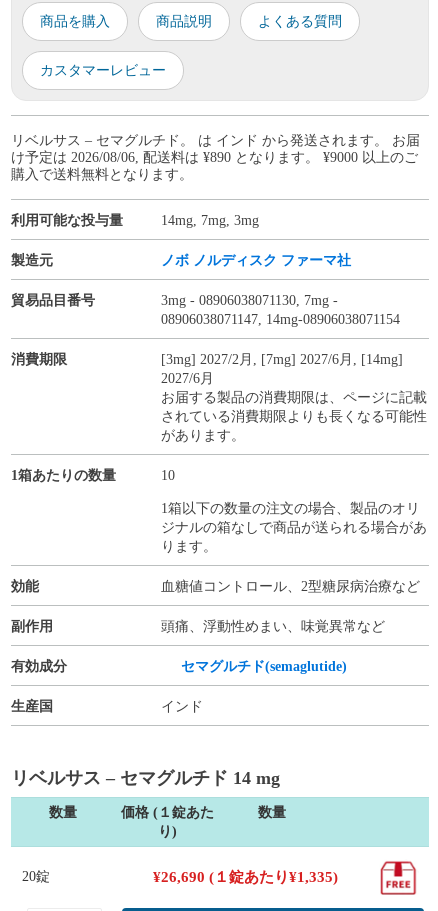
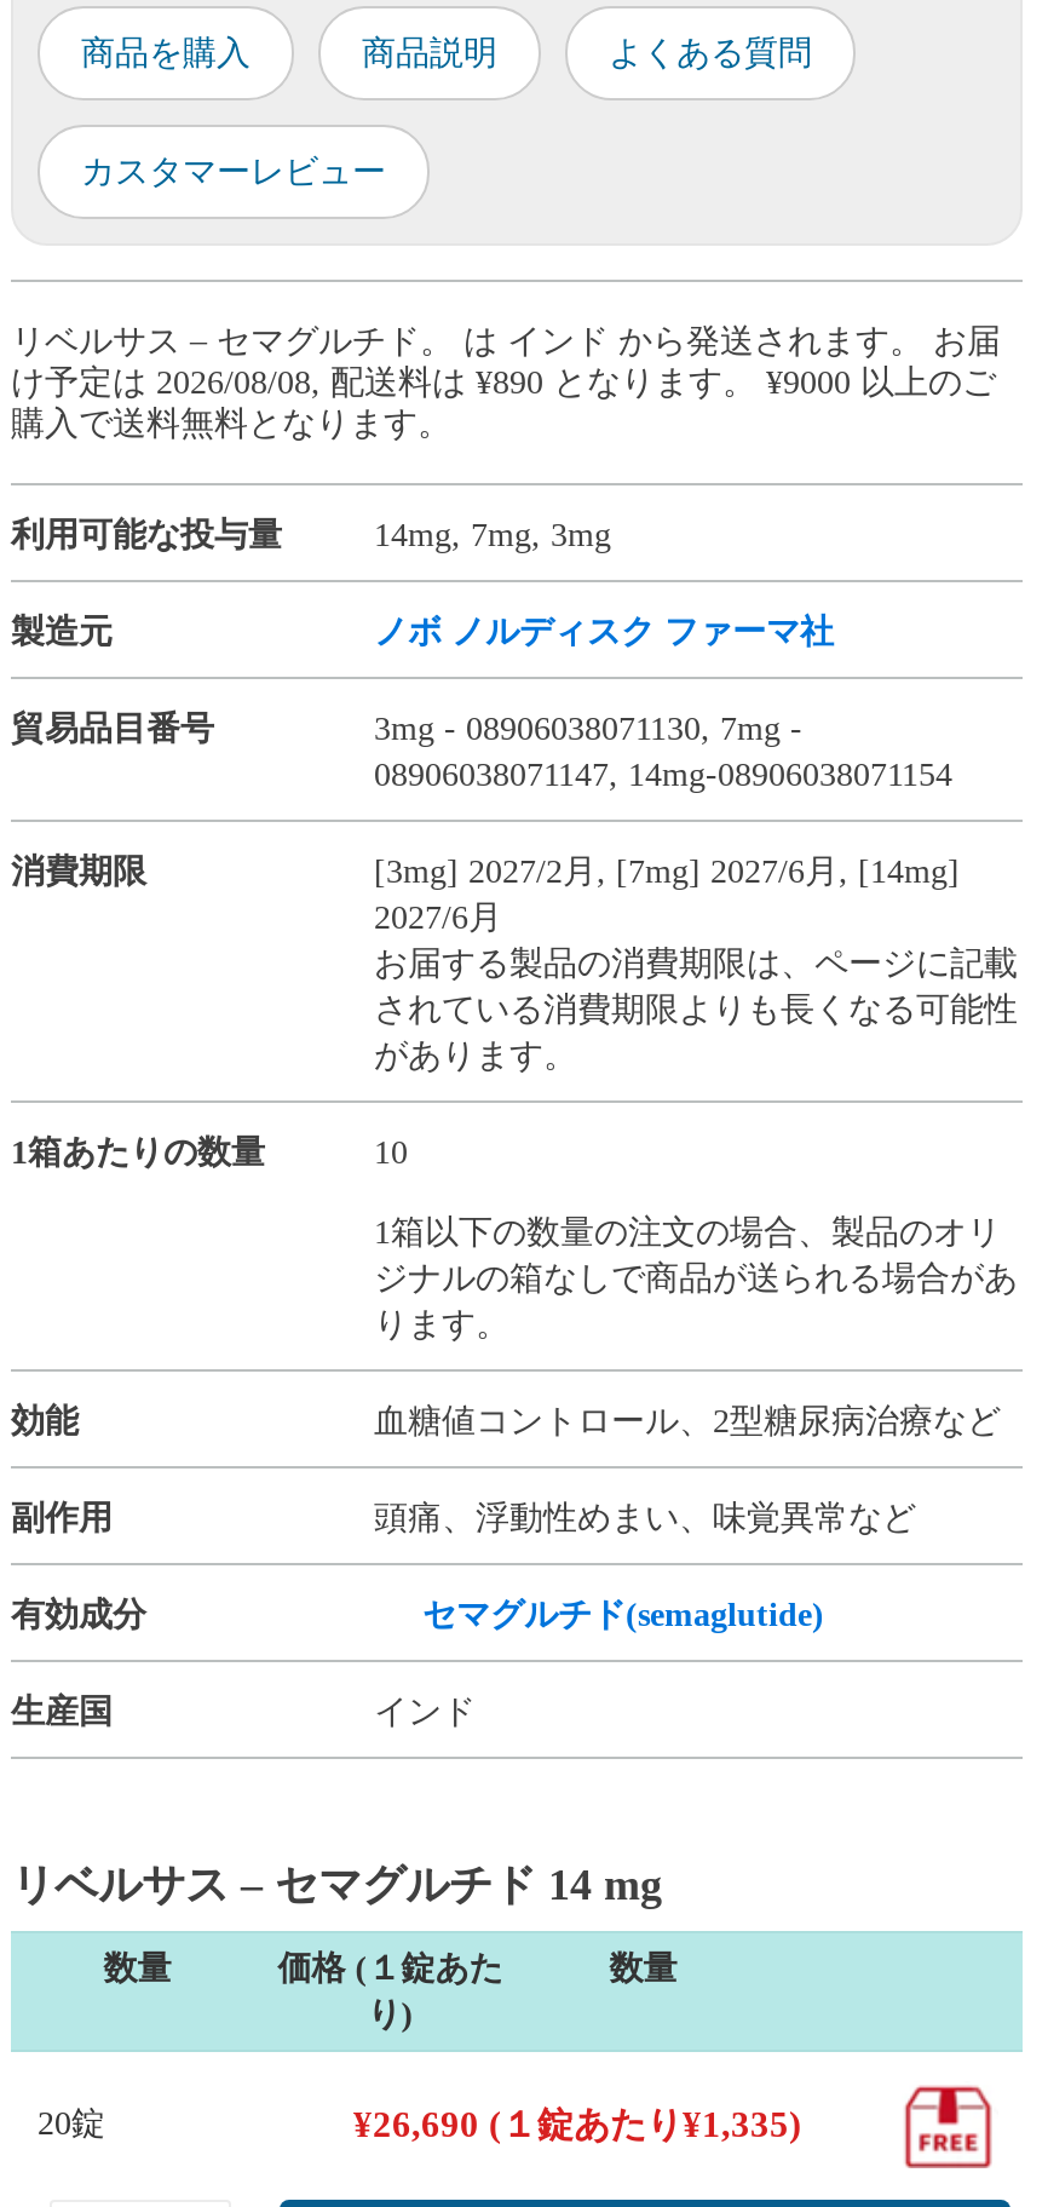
- け予定は 2026/08/06, 配送料は ¥890 となります。 ¥9000 以上のご
+ け予定は 2026/08/08, 配送料は ¥890 となります。 ¥9000 以上のご
